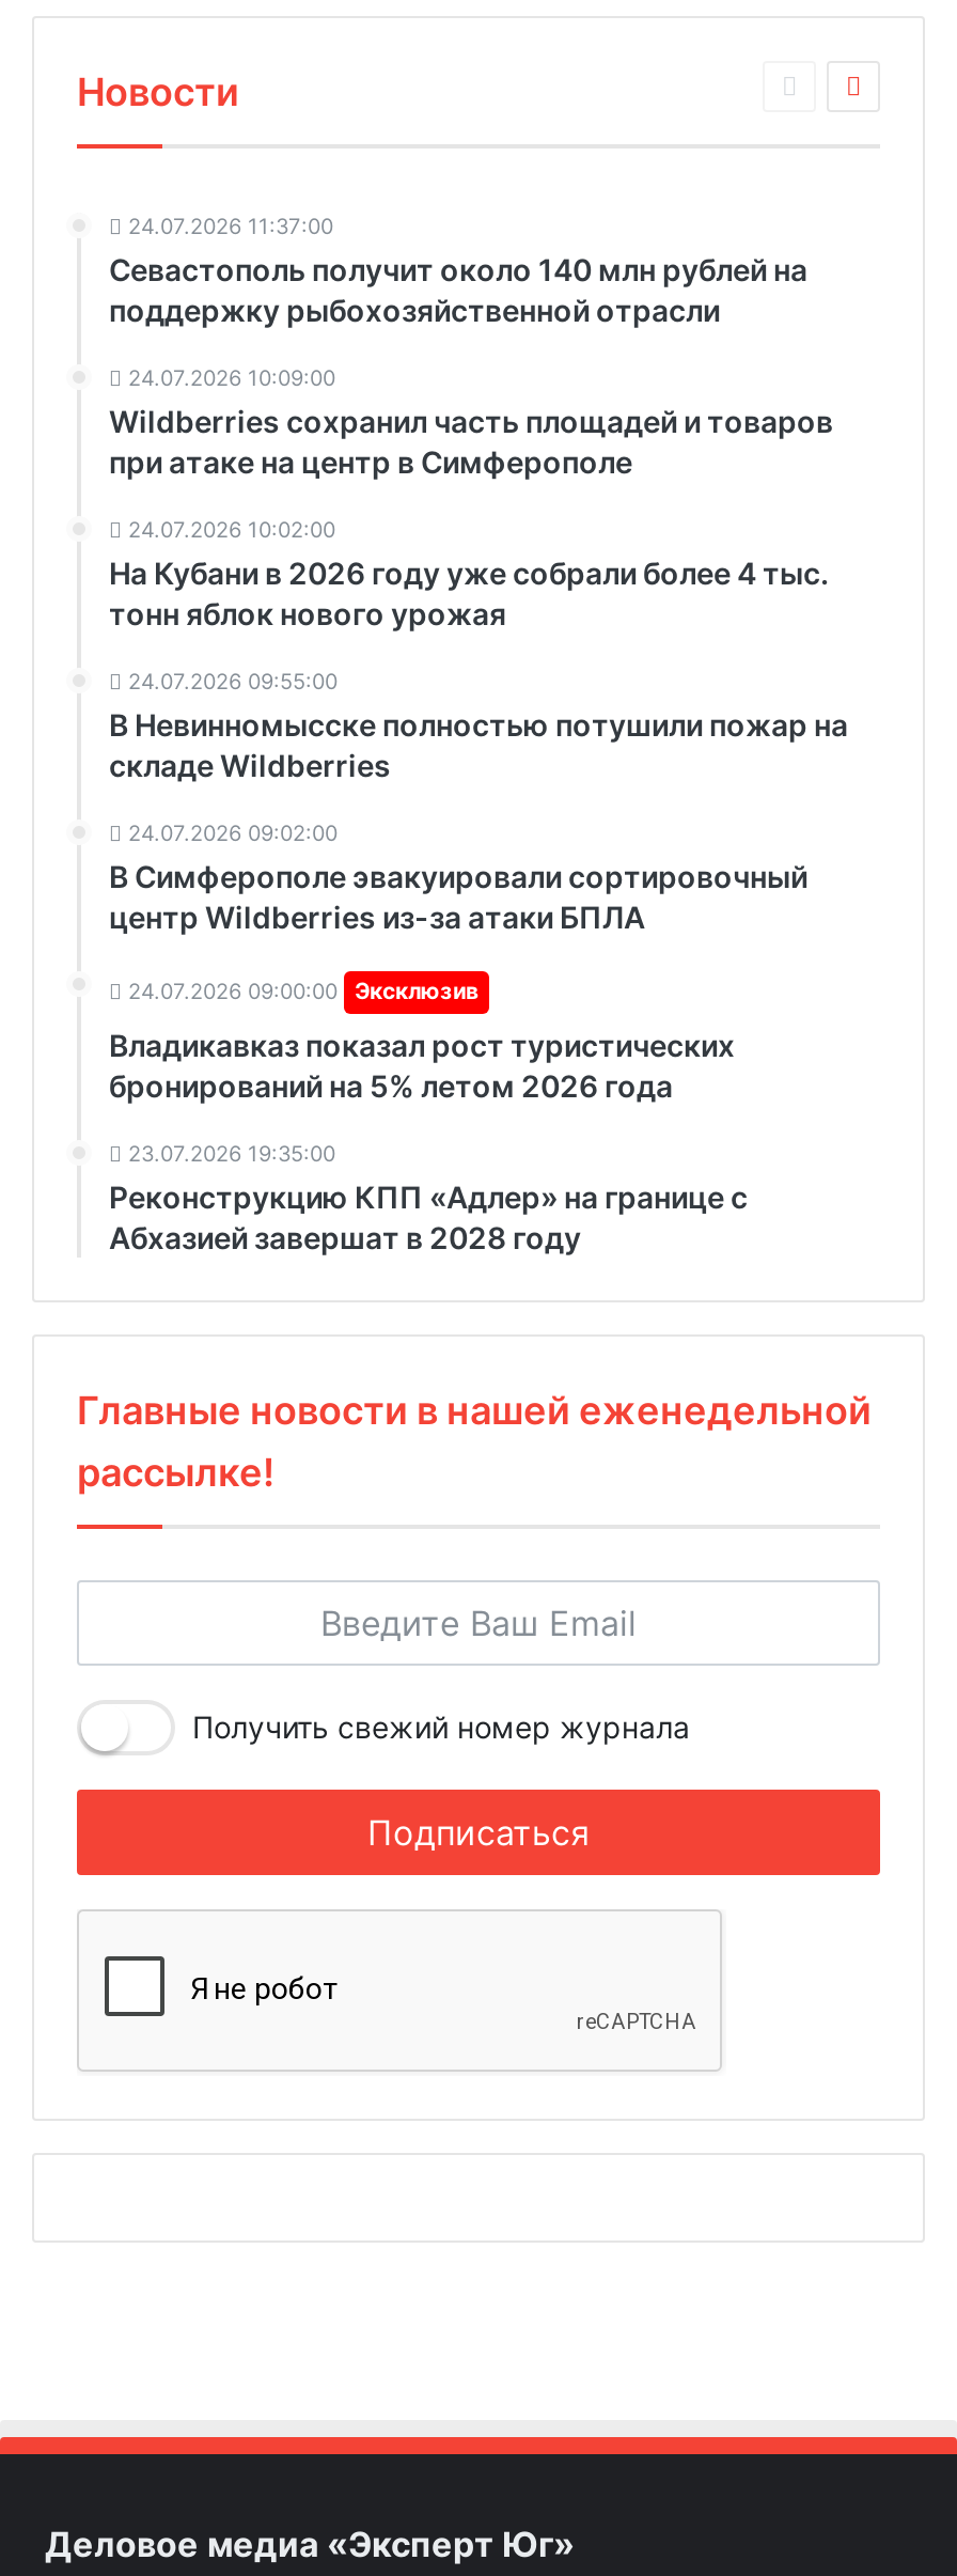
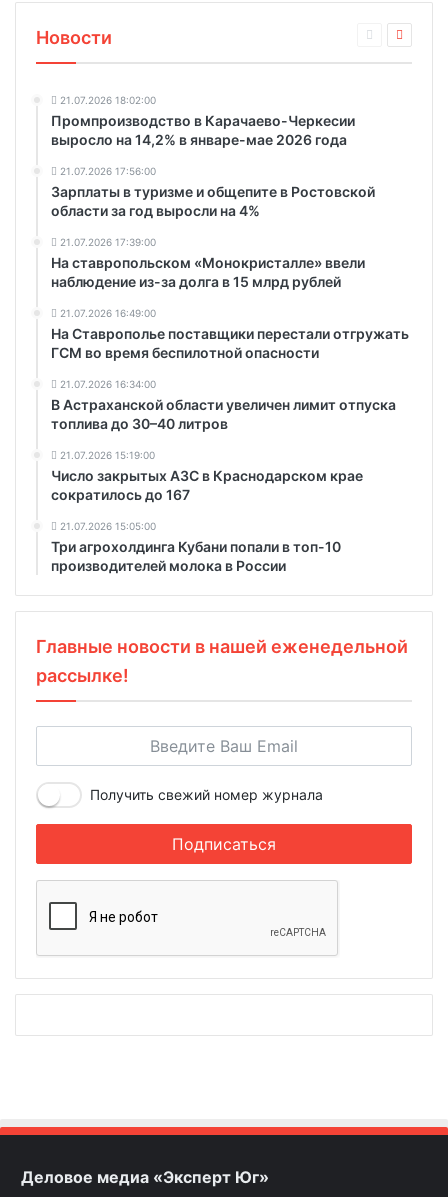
- 24.07.2026 11:37:00
- Севастополь получит около 140 млн рублей на
- поддержку рыбохозяйственной отрасли
- 24.07.2026 10:09:00
- Wildberries сохранил часть площадей и товаров
- при атаке на центр в Симферополе
- 24.07.2026 10:02:00
- На Кубани в 2026 году уже собрали более 4 тыс.
- тонн яблок нового урожая
- 24.07.2026 09:55:00
- В Невинномысске полностью потушили пожар на
- складе Wildberries
- 24.07.2026 09:02:00
- В Симферополе эвакуировали сортировочный
- центр Wildberries из-за атаки БПЛА
- 24.07.2026 09:00:00
- Эксклюзив
- Владикавказ показал рост туристических
- бронирований на 5% летом 2026 года
- 23.07.2026 19:35:00
- Реконструкцию КПП «Адлер» на границе с
- Абхазией завершат в 2028 году
+ 21.07.2026 18:02:00
+ Промпроизводство в Карачаево-Черкесии
+ выросло на 14,2% в январе-мае 2026 года
+ 21.07.2026 17:56:00
+ Зарплаты в туризме и общепите в Ростовской
+ области за год выросли на 4%
+ 21.07.2026 17:39:00
+ На ставропольском «Монокристалле» ввели
+ наблюдение из-за долга в 15 млрд рублей
+ 21.07.2026 16:49:00
+ На Ставрополье поставщики перестали отгружать
+ ГСМ во время беспилотной опасности
+ 21.07.2026 16:34:00
+ В Астраханской области увеличен лимит отпуска
+ топлива до 30–40 литров
+ 21.07.2026 15:19:00
+ Число закрытых АЗС в Краснодарском крае
+ сократилось до 167
+ 21.07.2026 15:05:00
+ Три агрохолдинга Кубани попали в топ-10
+ производителей молока в России
